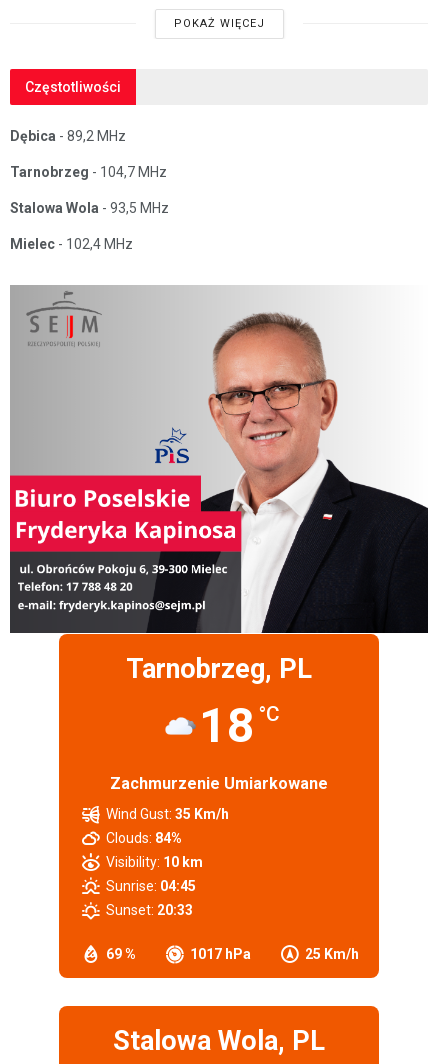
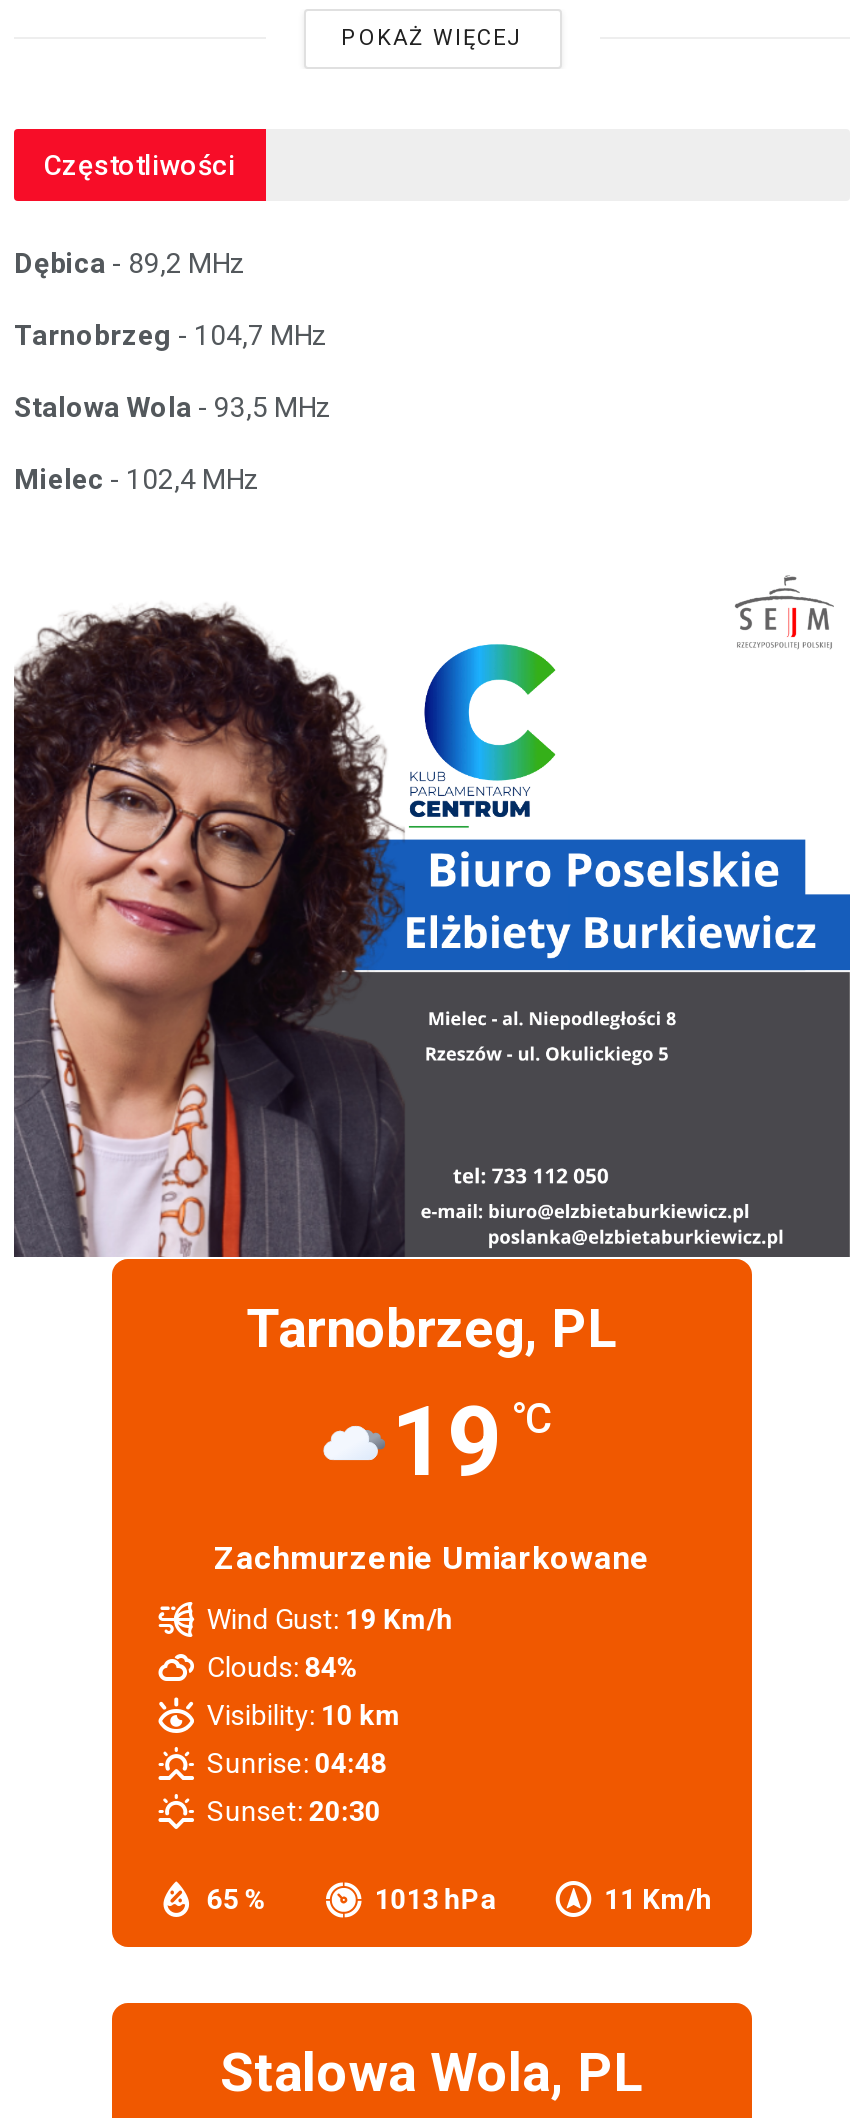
- [image]
+ [image]

- 18 °C
+ 19 °C

- Wind Gust: 35 Km/h
+ Wind Gust: 19 Km/h

- Sunrise: 04:45
+ Sunrise: 04:48

- Sunset: 20:33
+ Sunset: 20:30

- 69 %
+ 65 %

- 1017 hPa
+ 1013 hPa

- 25 Km/h
+ 11 Km/h
